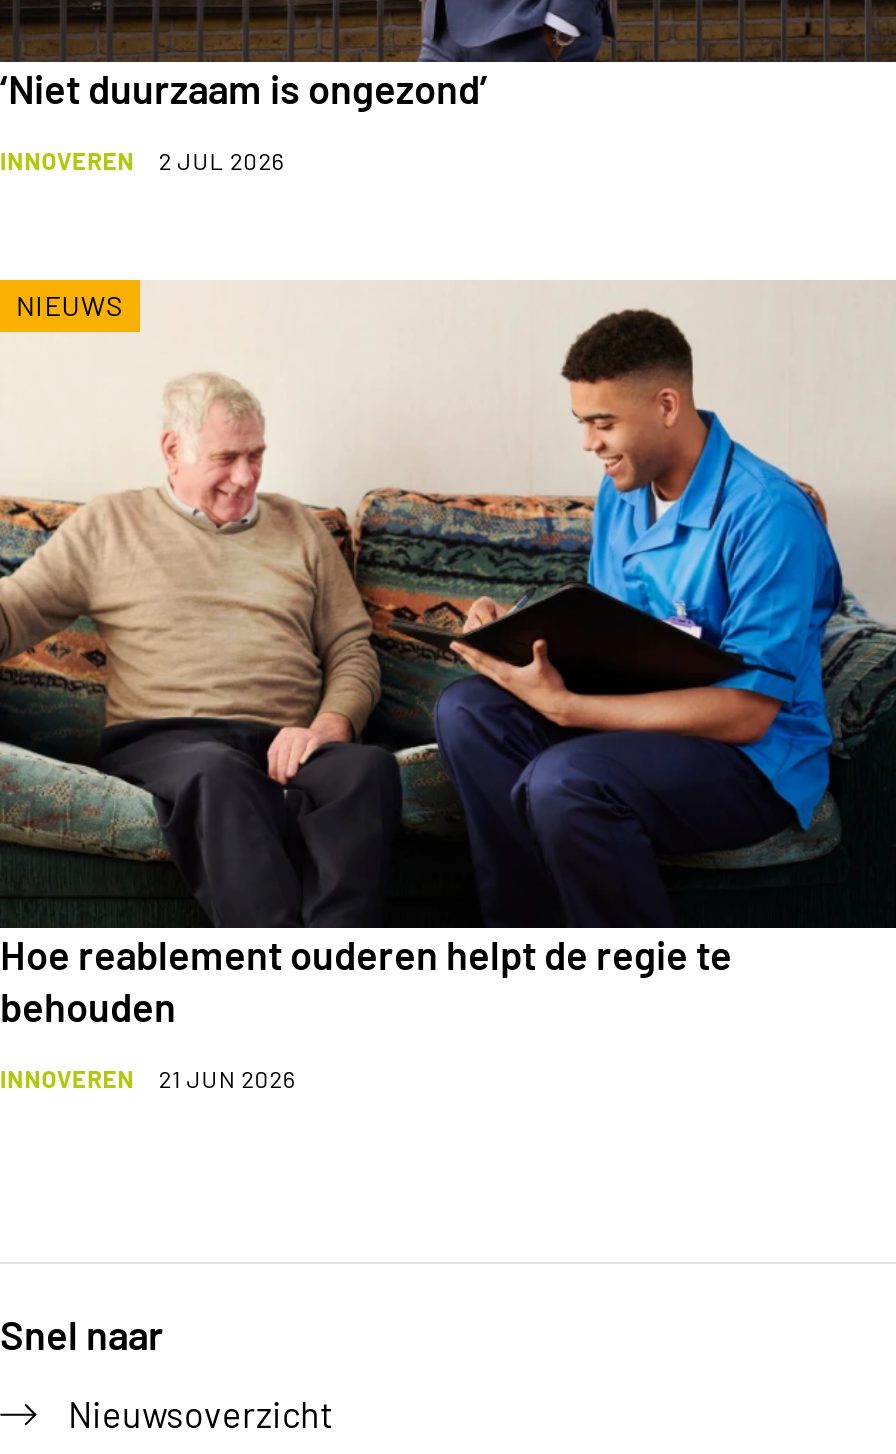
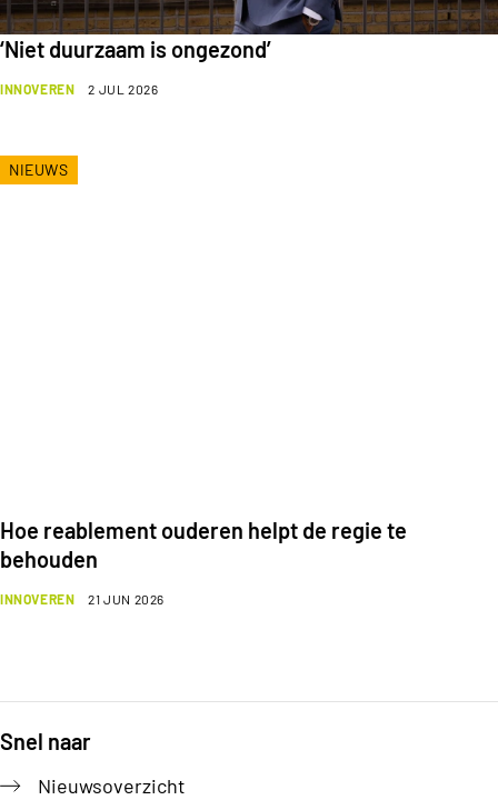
- [image]
